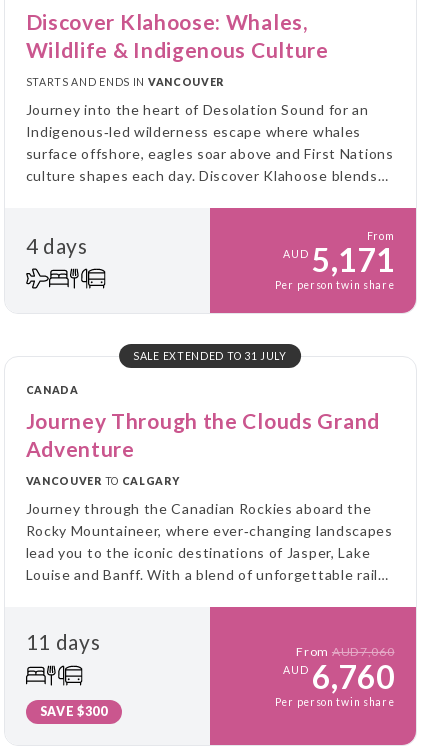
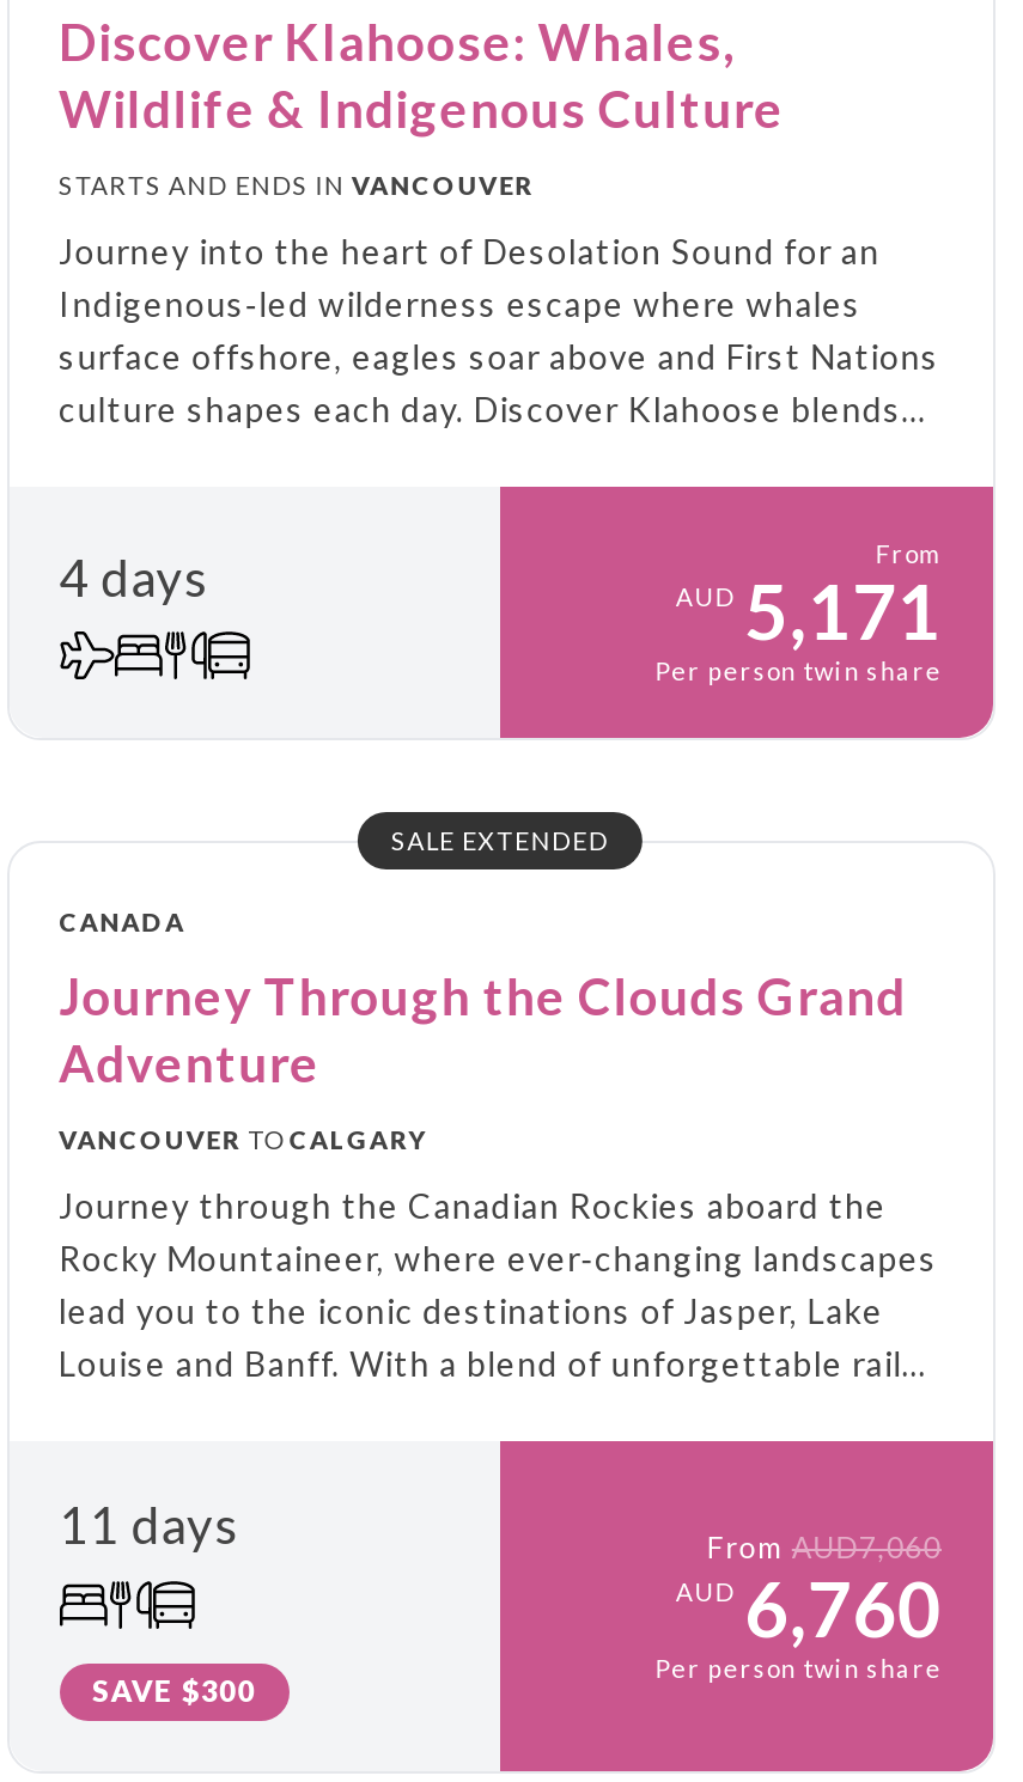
- SALE EXTENDED TO 31 JULY
+ SALE EXTENDED
